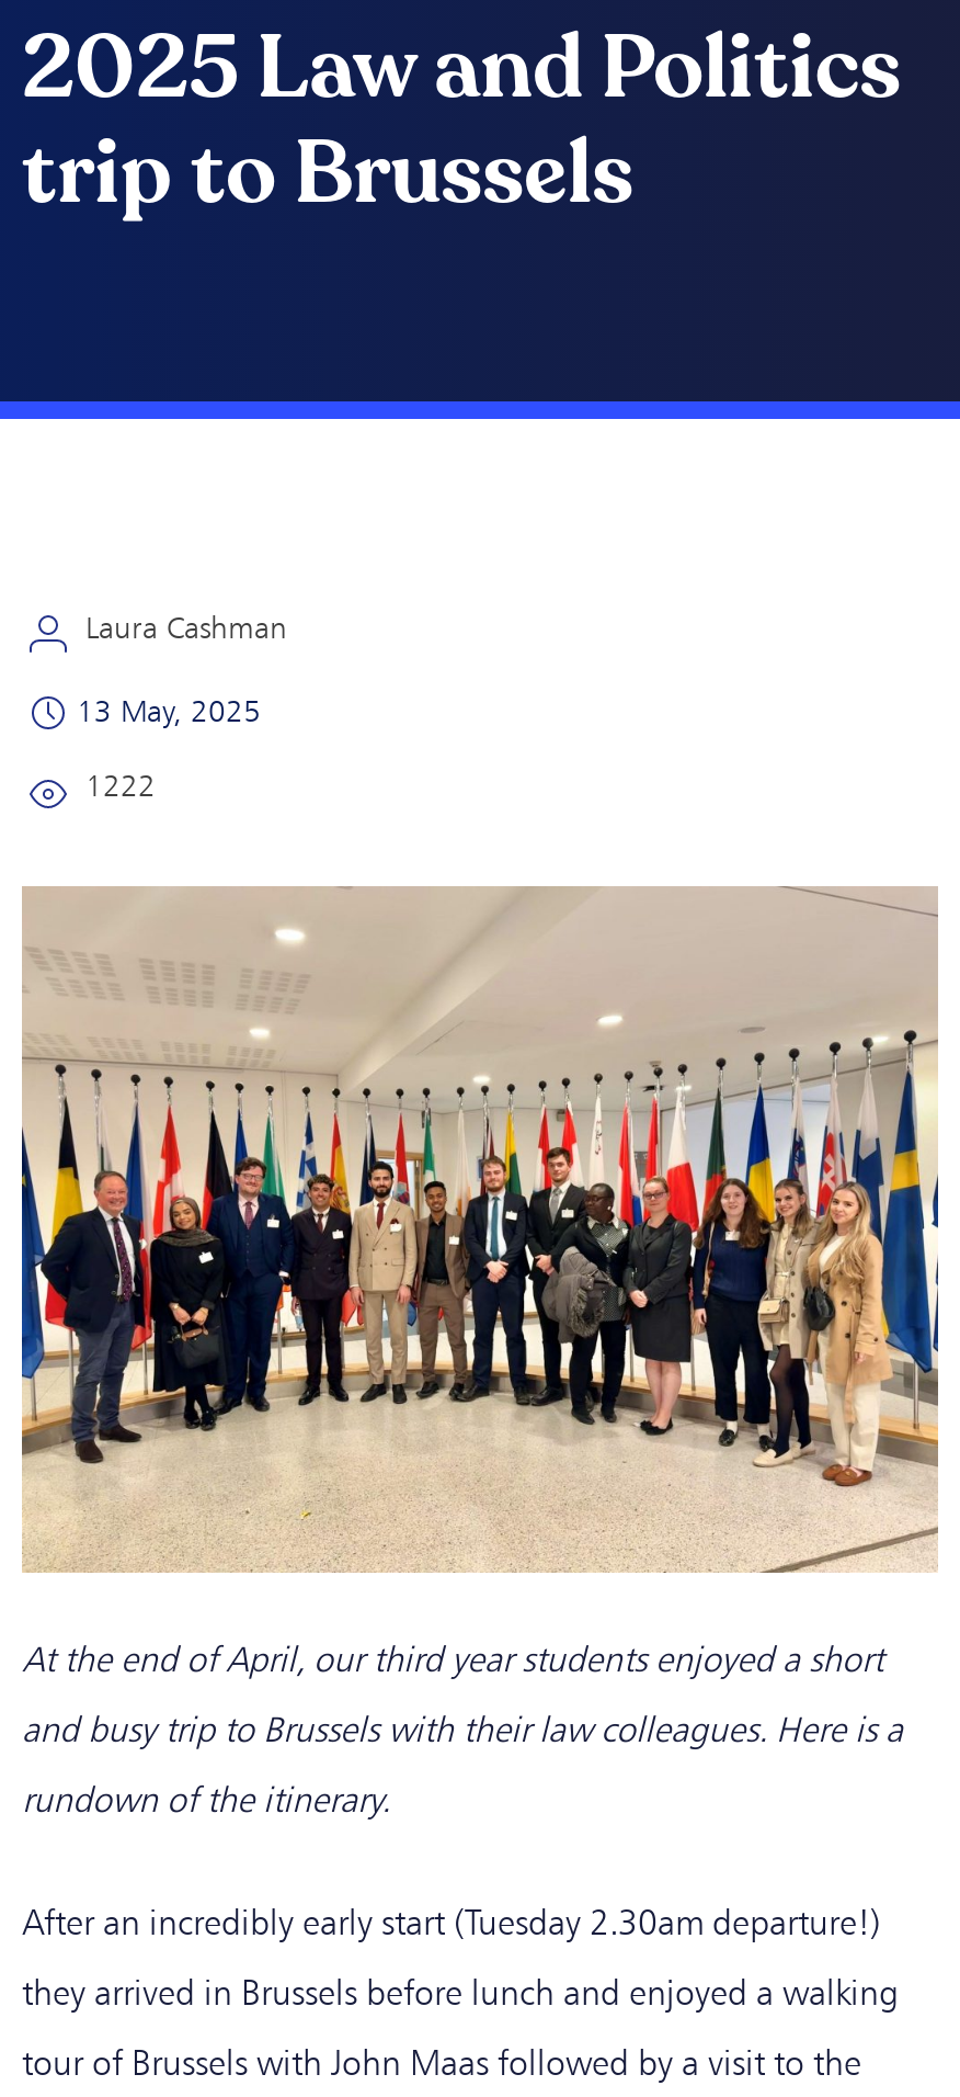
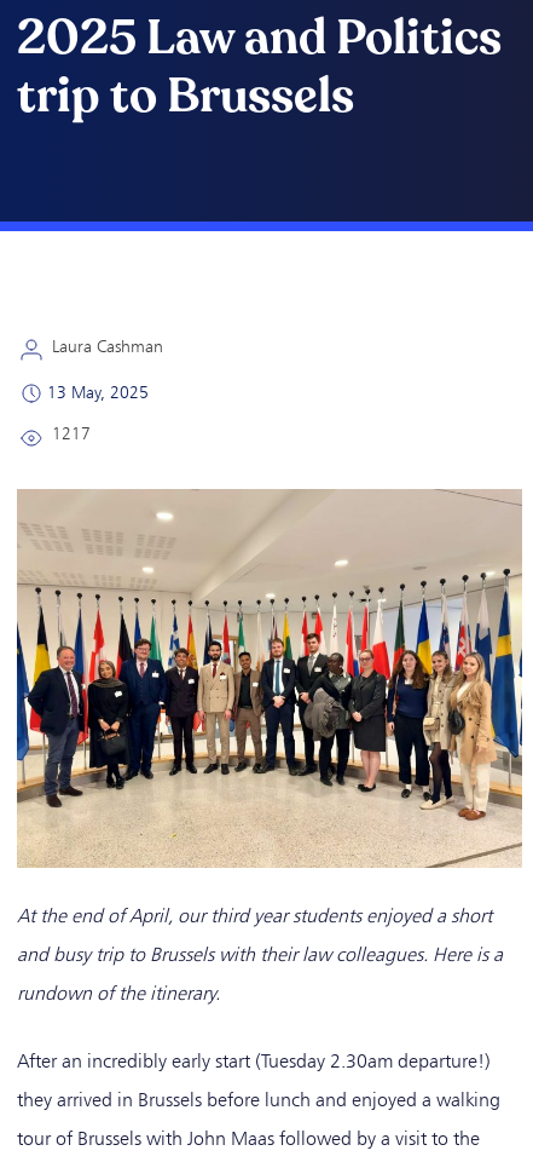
- 1222
+ 1217
